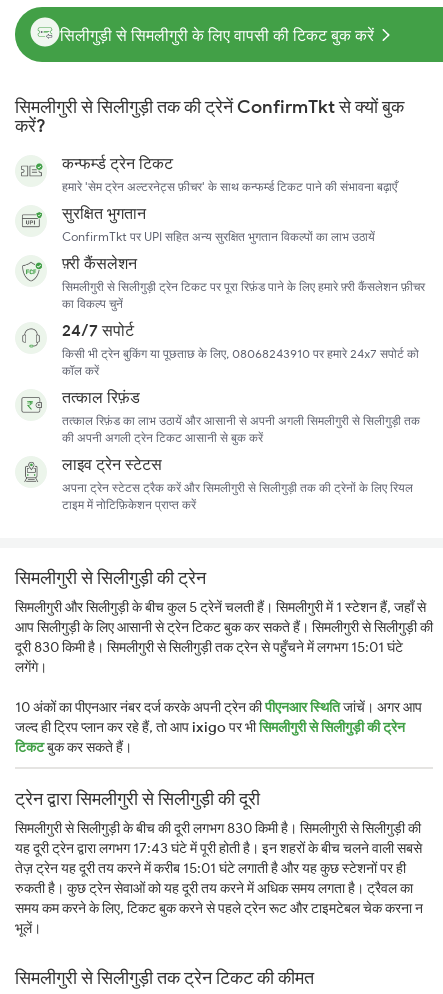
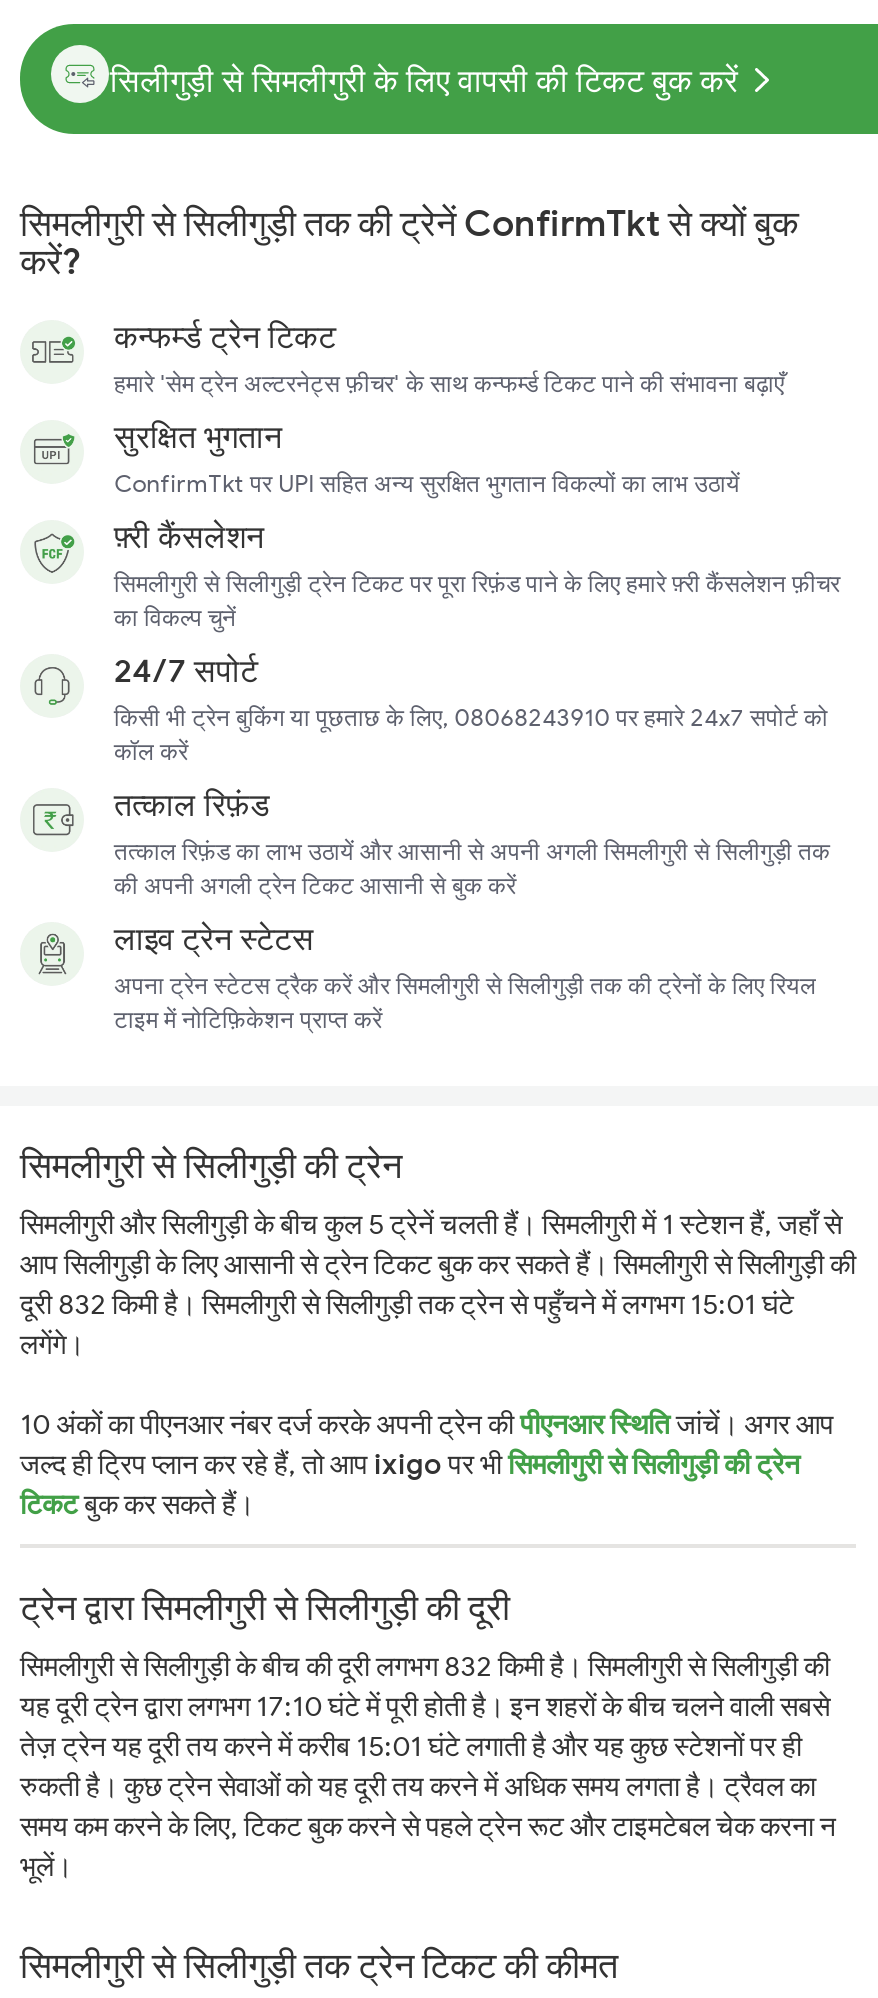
- दूरी 830 किमी है। सिमलीगुरी से सिलीगुड़ी तक ट्रेन से पहुँचने में लगभग 15:01 घंटे
+ दूरी 832 किमी है। सिमलीगुरी से सिलीगुड़ी तक ट्रेन से पहुँचने में लगभग 15:01 घंटे

- सिमलीगुरी से सिलीगुड़ी के बीच की दूरी लगभग 830 किमी है। सिमलीगुरी से सिलीगुड़ी की
+ सिमलीगुरी से सिलीगुड़ी के बीच की दूरी लगभग 832 किमी है। सिमलीगुरी से सिलीगुड़ी की

- यह दूरी ट्रेन द्वारा लगभग 17:43 घंटे में पूरी होती है। इन शहरों के बीच चलने वाली सबसे
+ यह दूरी ट्रेन द्वारा लगभग 17:10 घंटे में पूरी होती है। इन शहरों के बीच चलने वाली सबसे
